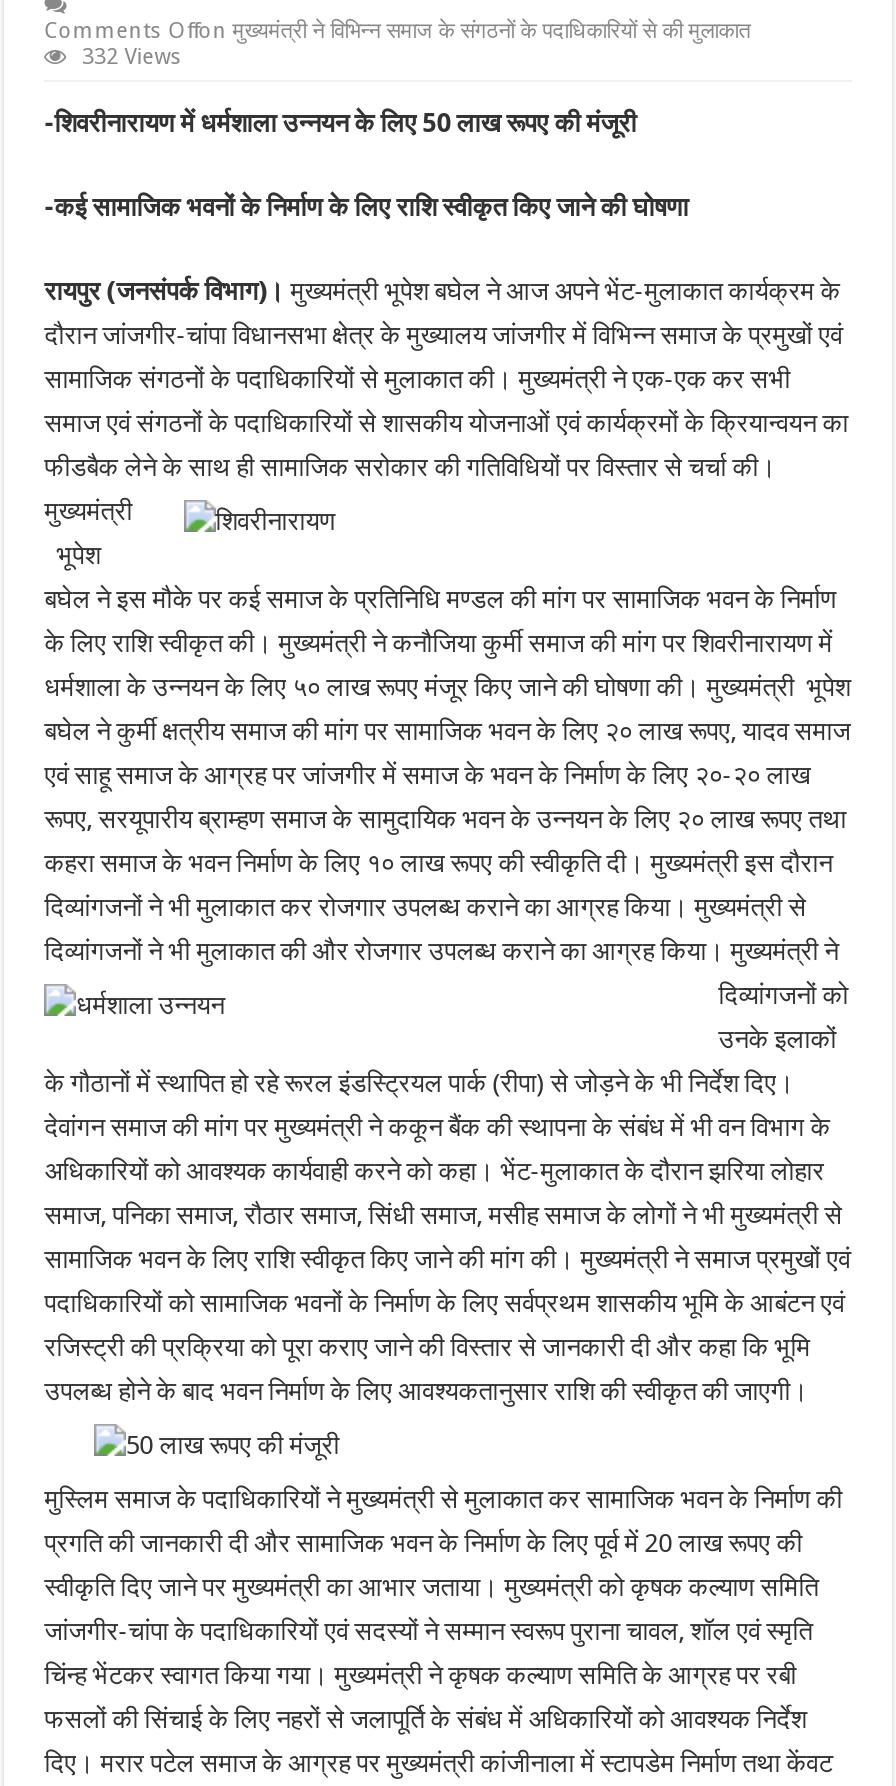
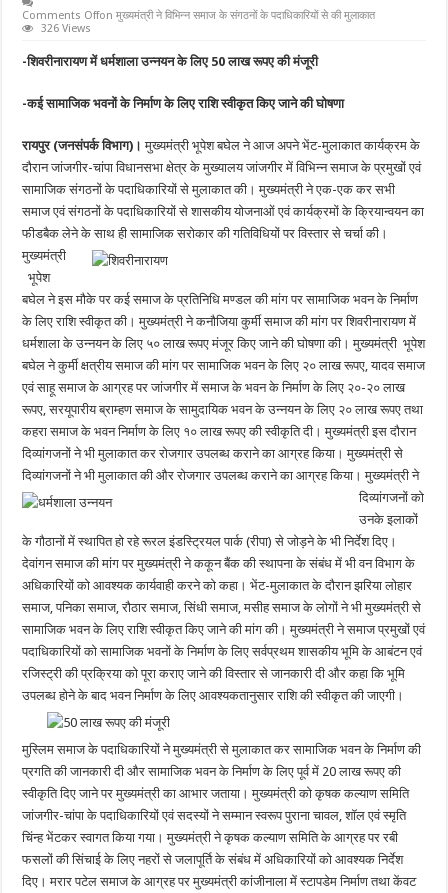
- 332 Views
+ 326 Views
